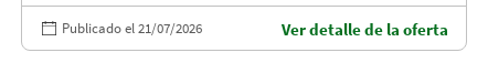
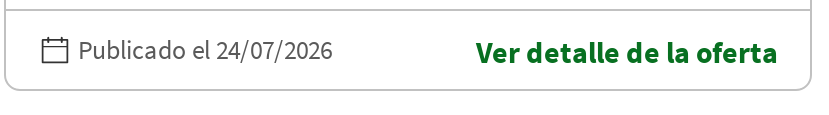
- Publicado el 21/07/2026
+ Publicado el 24/07/2026
